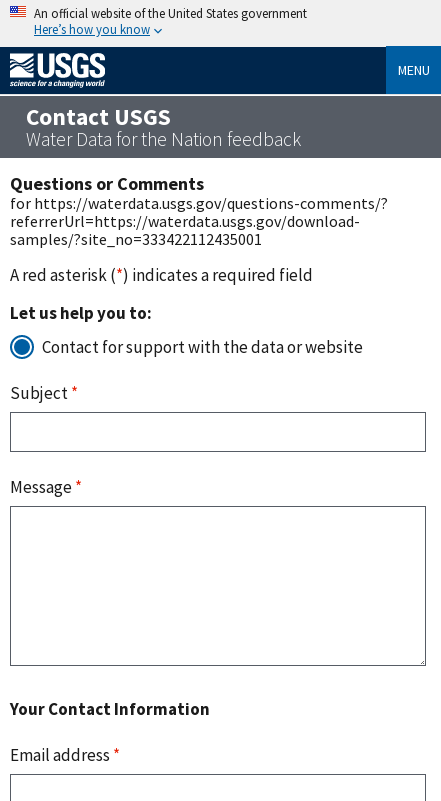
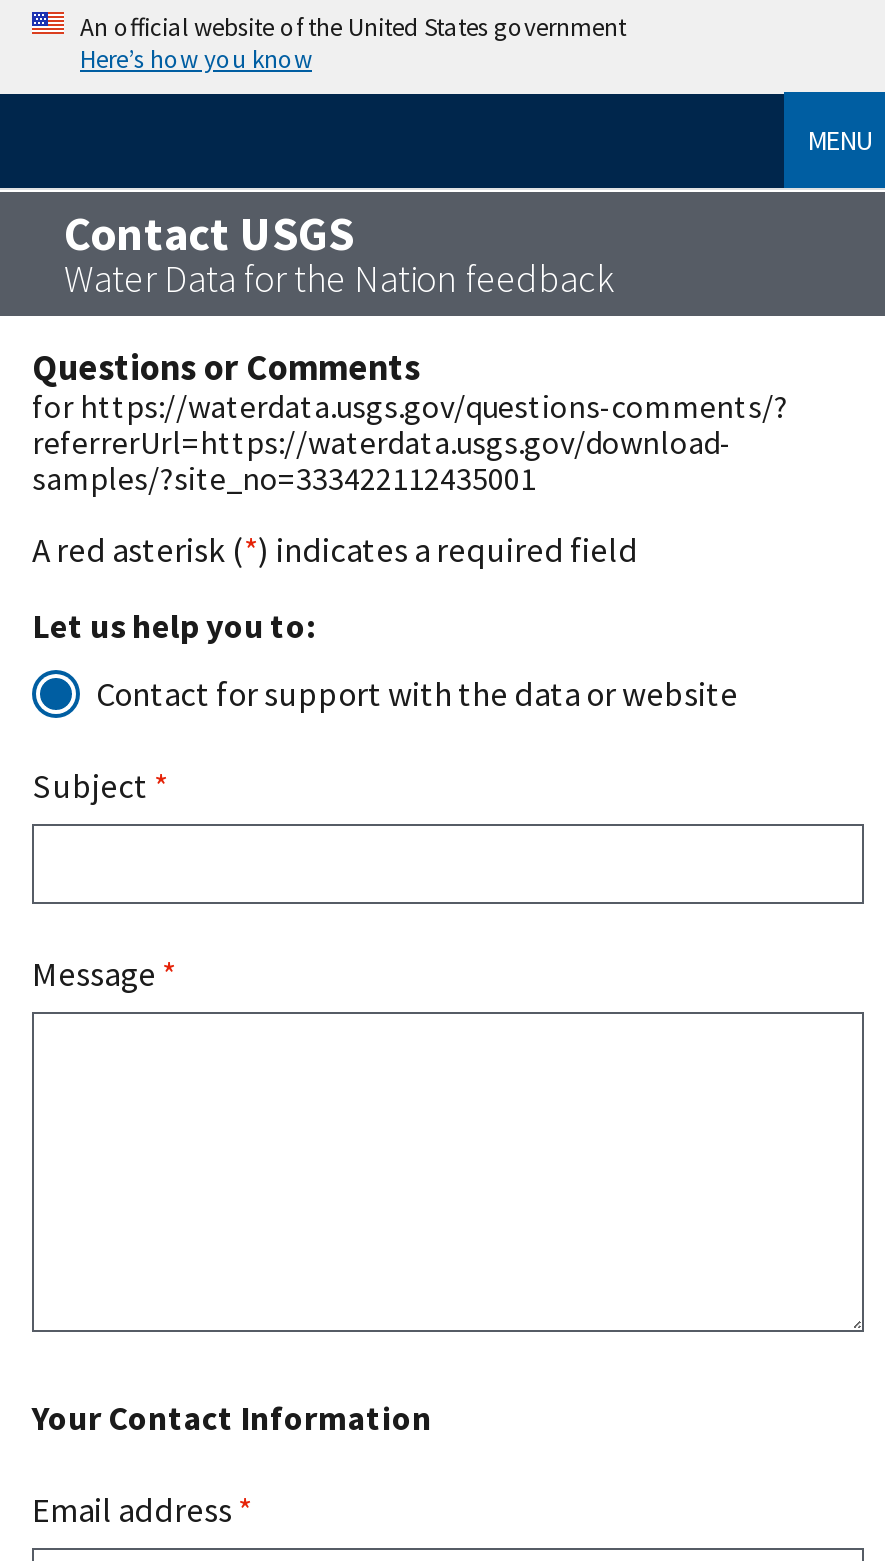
- [image]
